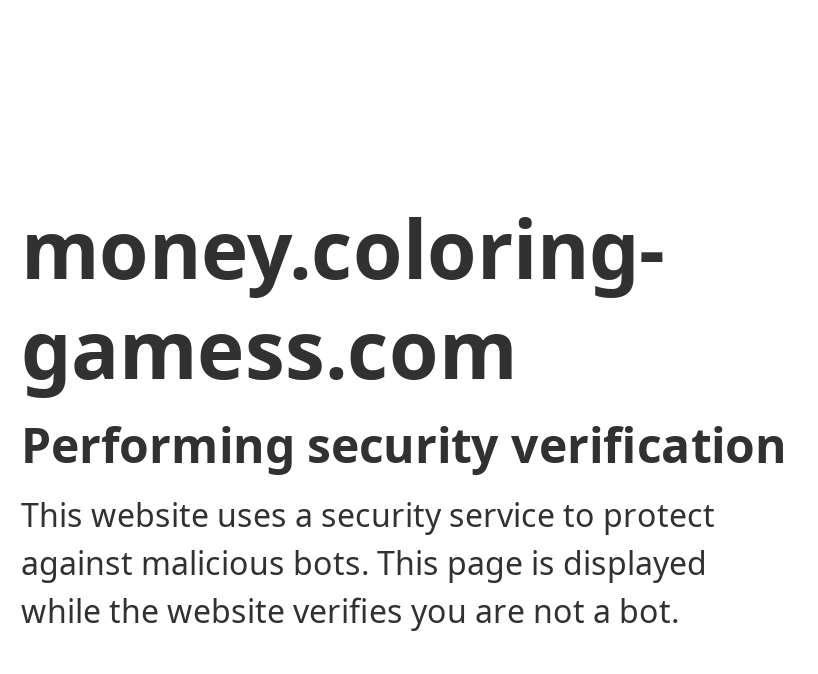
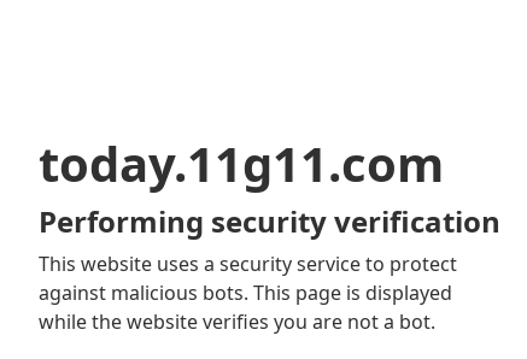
- money.coloring-
- gamess.com
+ today.11g11.com
